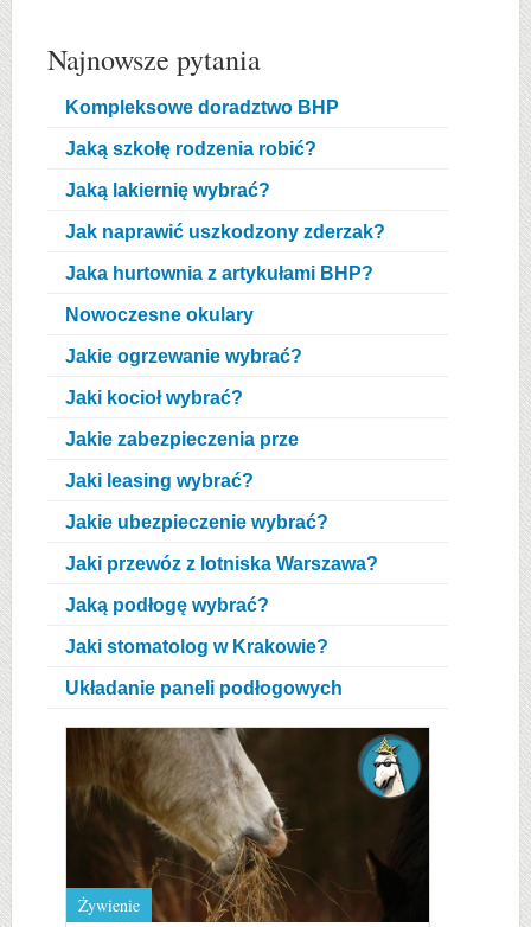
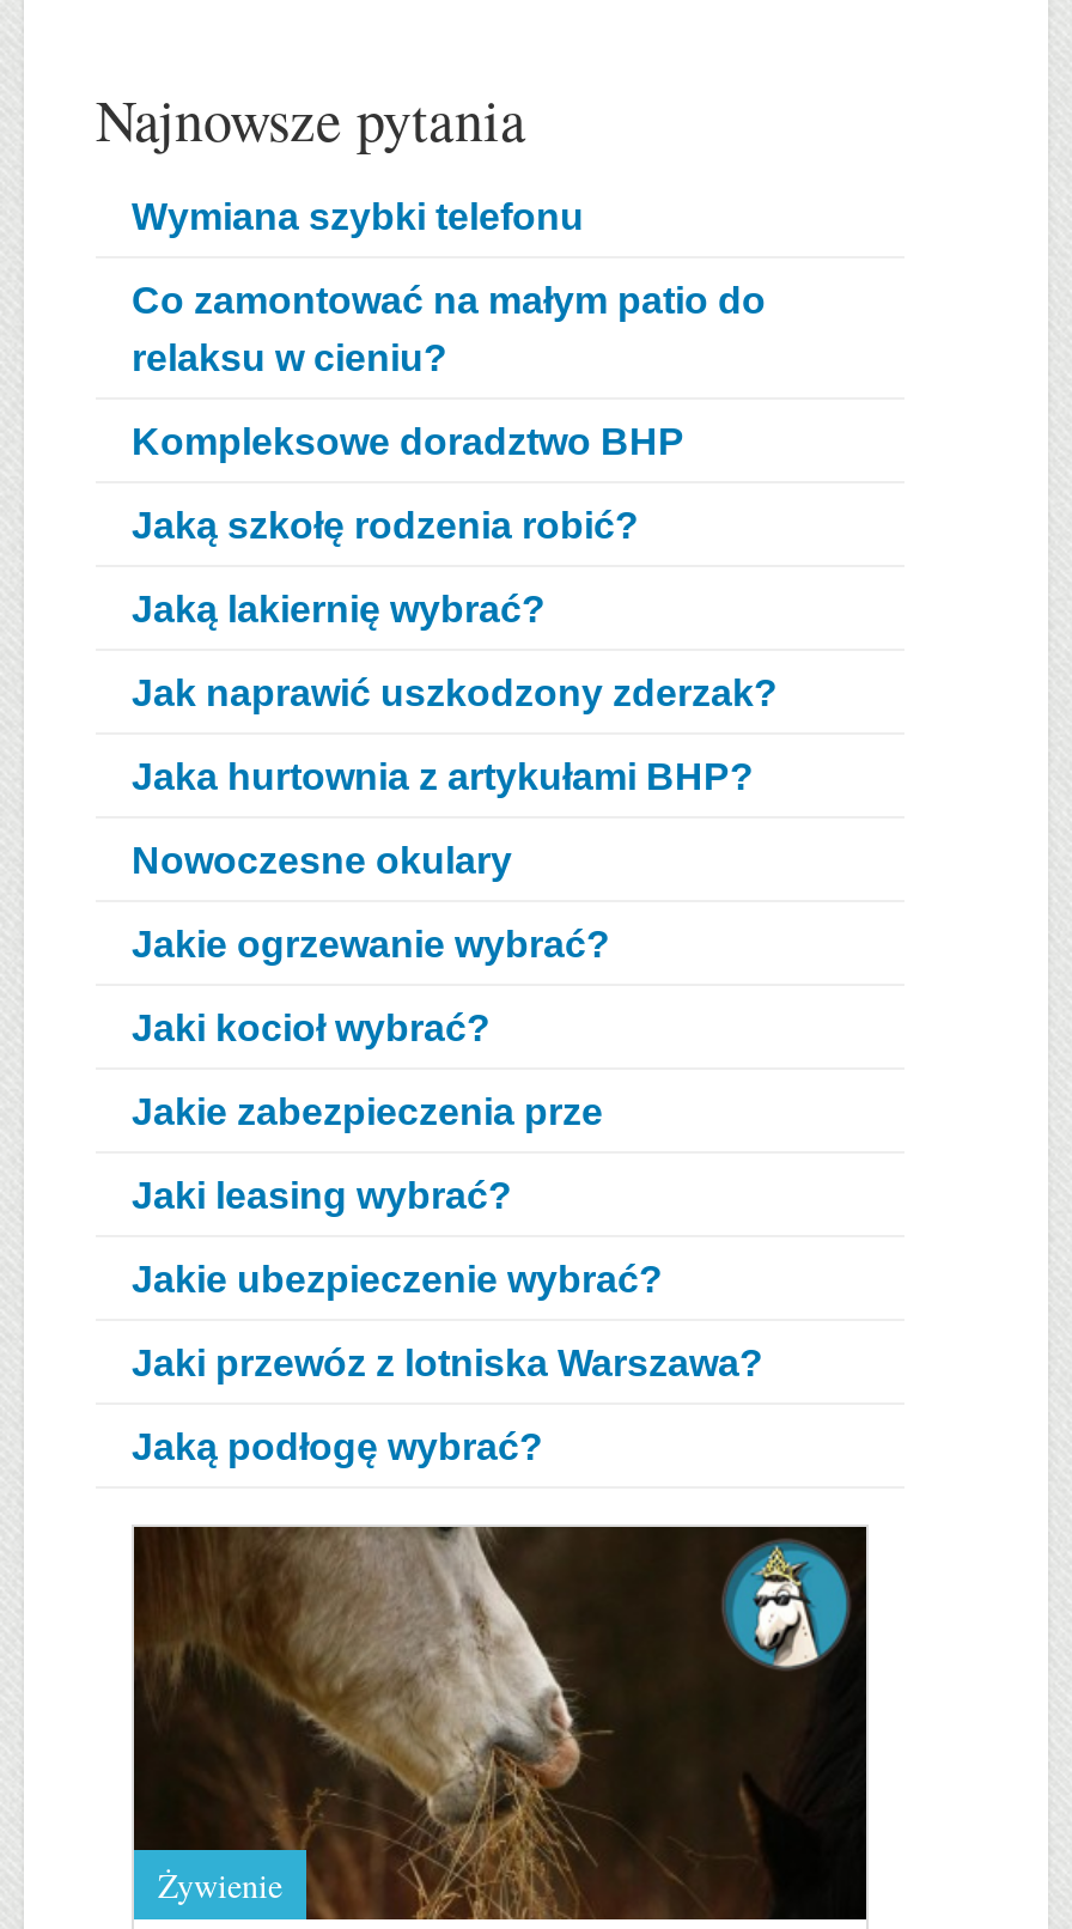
+ Wymiana szybki telefonu
+ Co zamontować na małym patio do
+ relaksu w cieniu?

moved down: Kompleksowe doradztwo BHP | Jaką szkołę rodzenia robić? | Jaką lakiernię wybrać? | ... | Jaki przewóz z lotniska Warszawa? | Jaką podłogę wybrać?

- Jaki stomatolog w Krakowie?
- Układanie paneli podłogowych
